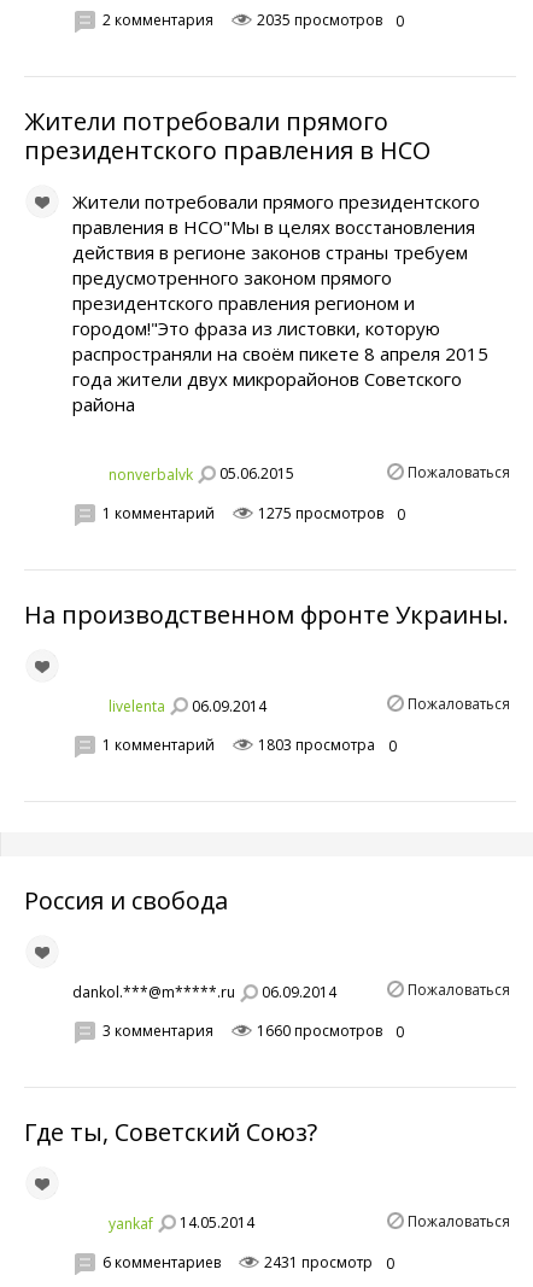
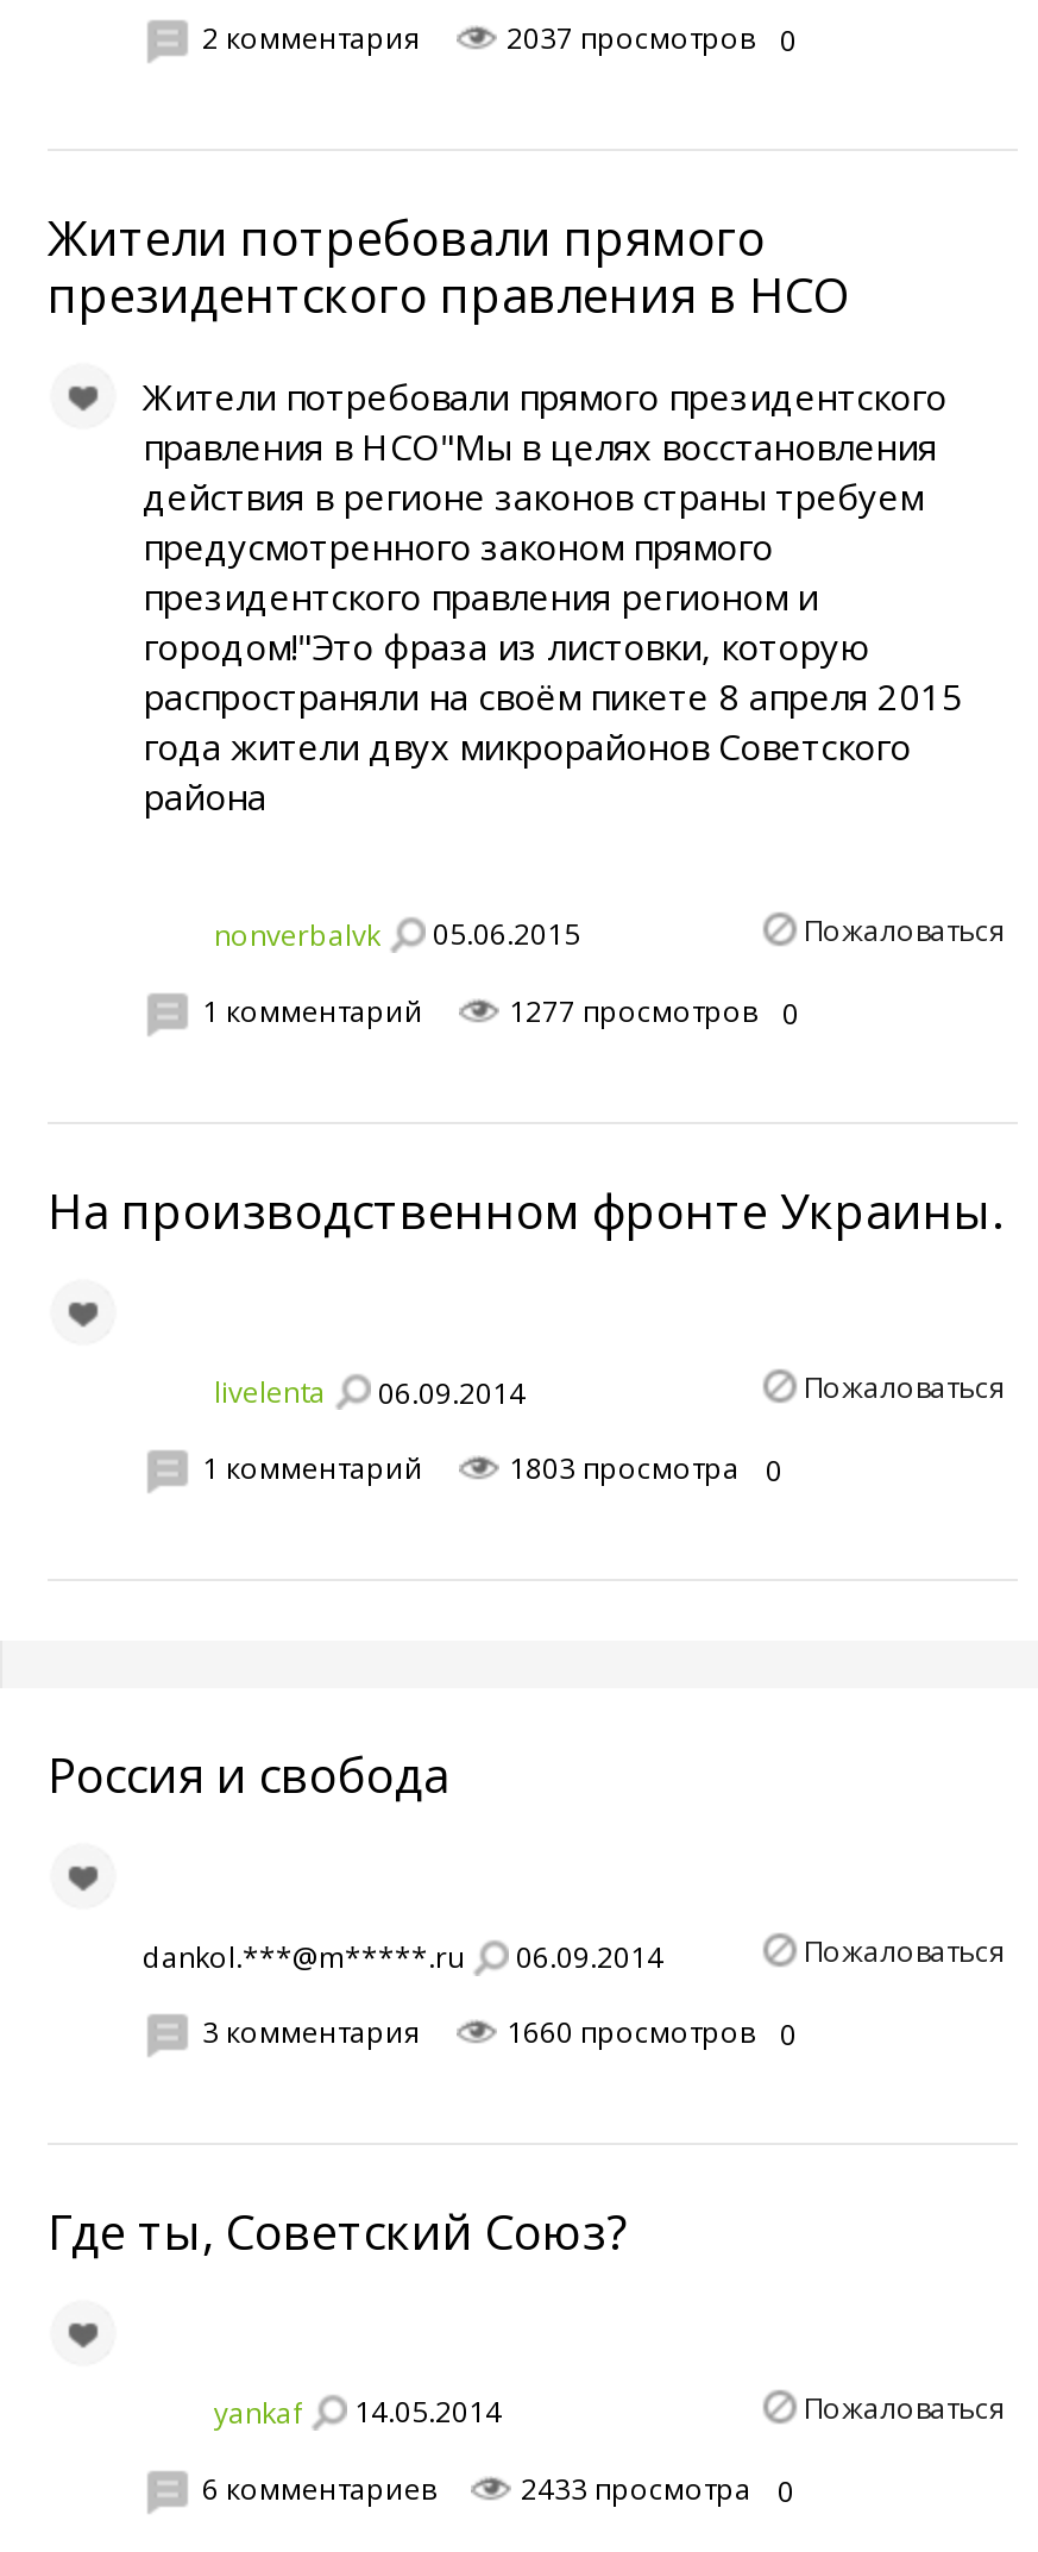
- 2 комментария 2035 просмотров 0
+ 2 комментария 2037 просмотров 0

- 1 комментарий 1275 просмотров 0
+ 1 комментарий 1277 просмотров 0

- 6 комментариев 2431 просмотр 0
+ 6 комментариев 2433 просмотра 0
